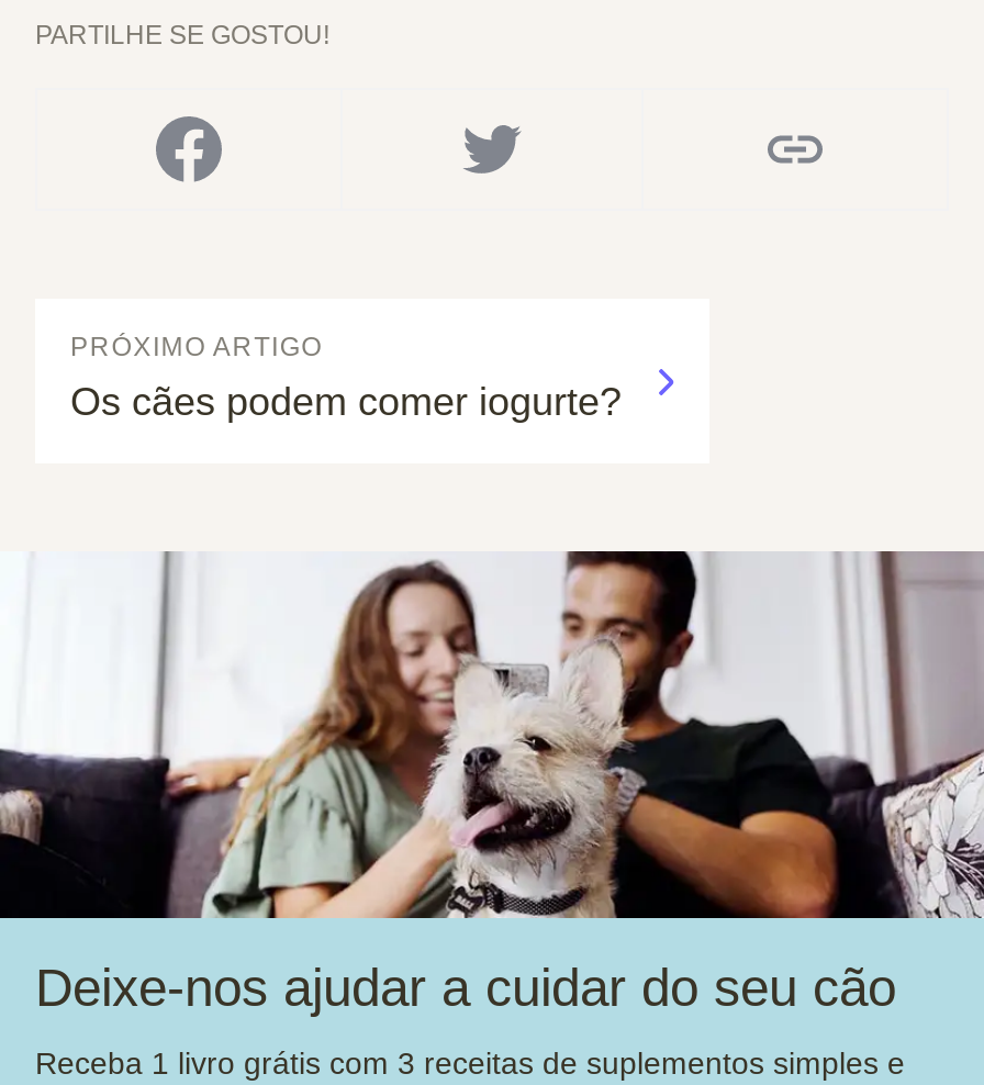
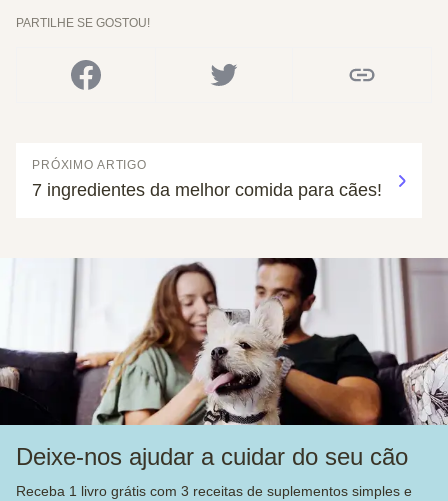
- Os cães podem comer iogurte?
+ 7 ingredientes da melhor comida para cães!
